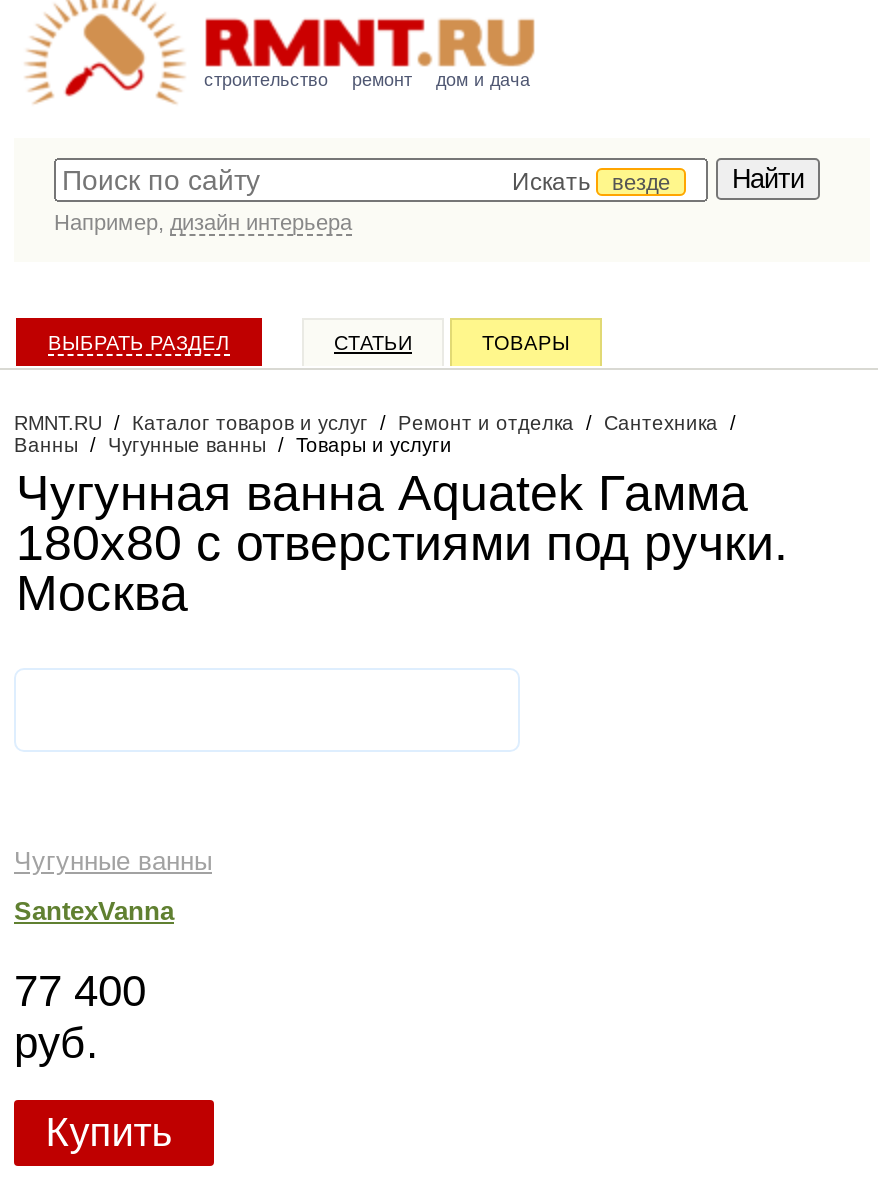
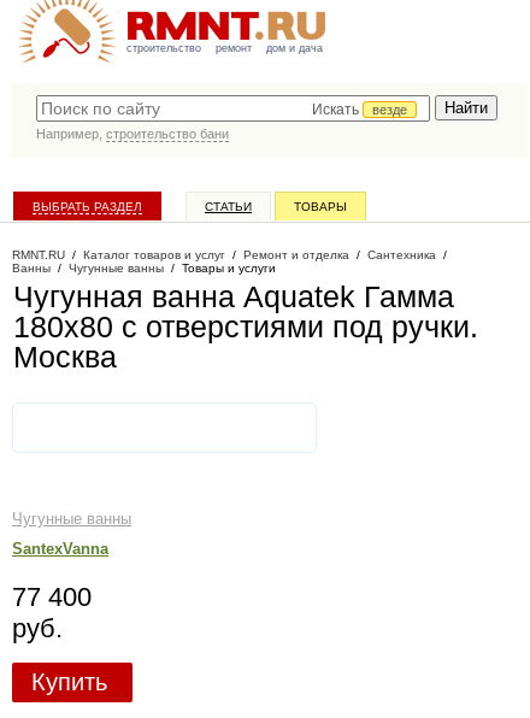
- Например, дизайн интерьера
+ Например, строительство бани
